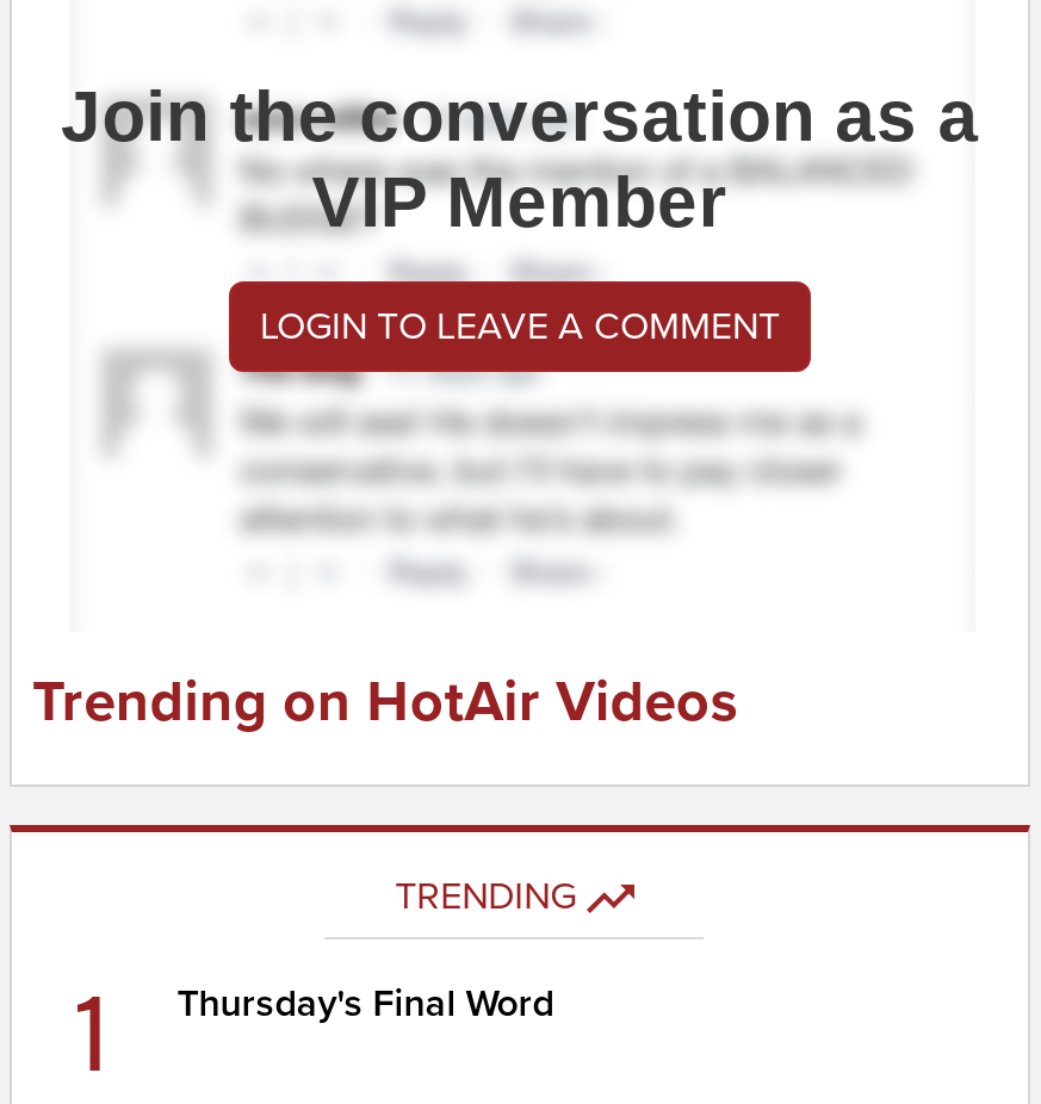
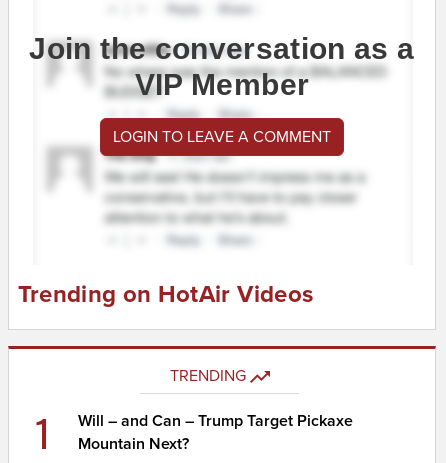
- Thursday's Final Word
+ Will – and Can – Trump Target Pickaxe
+ Mountain Next?
